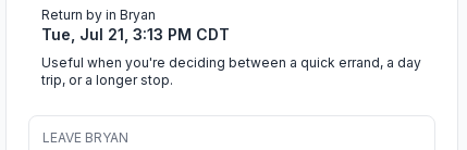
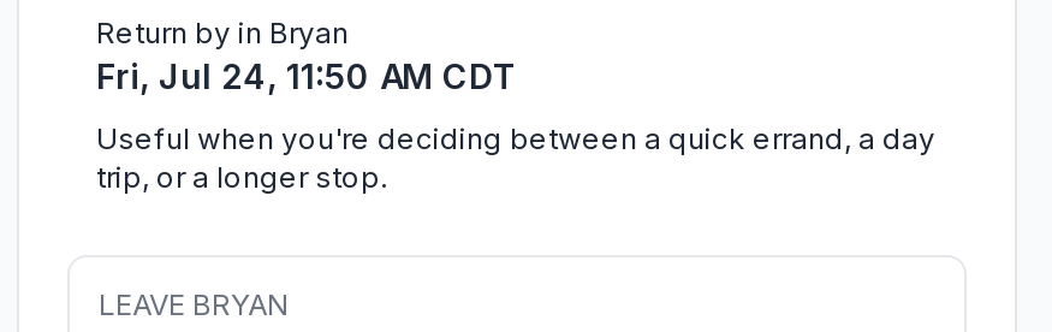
- Tue, Jul 21, 3:13 PM CDT
+ Fri, Jul 24, 11:50 AM CDT
